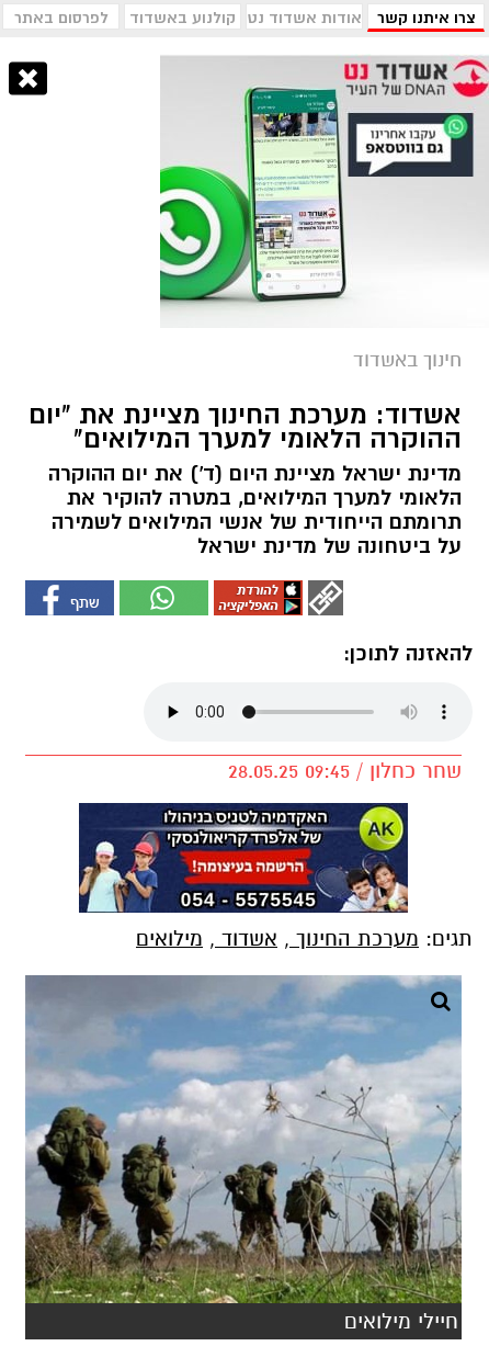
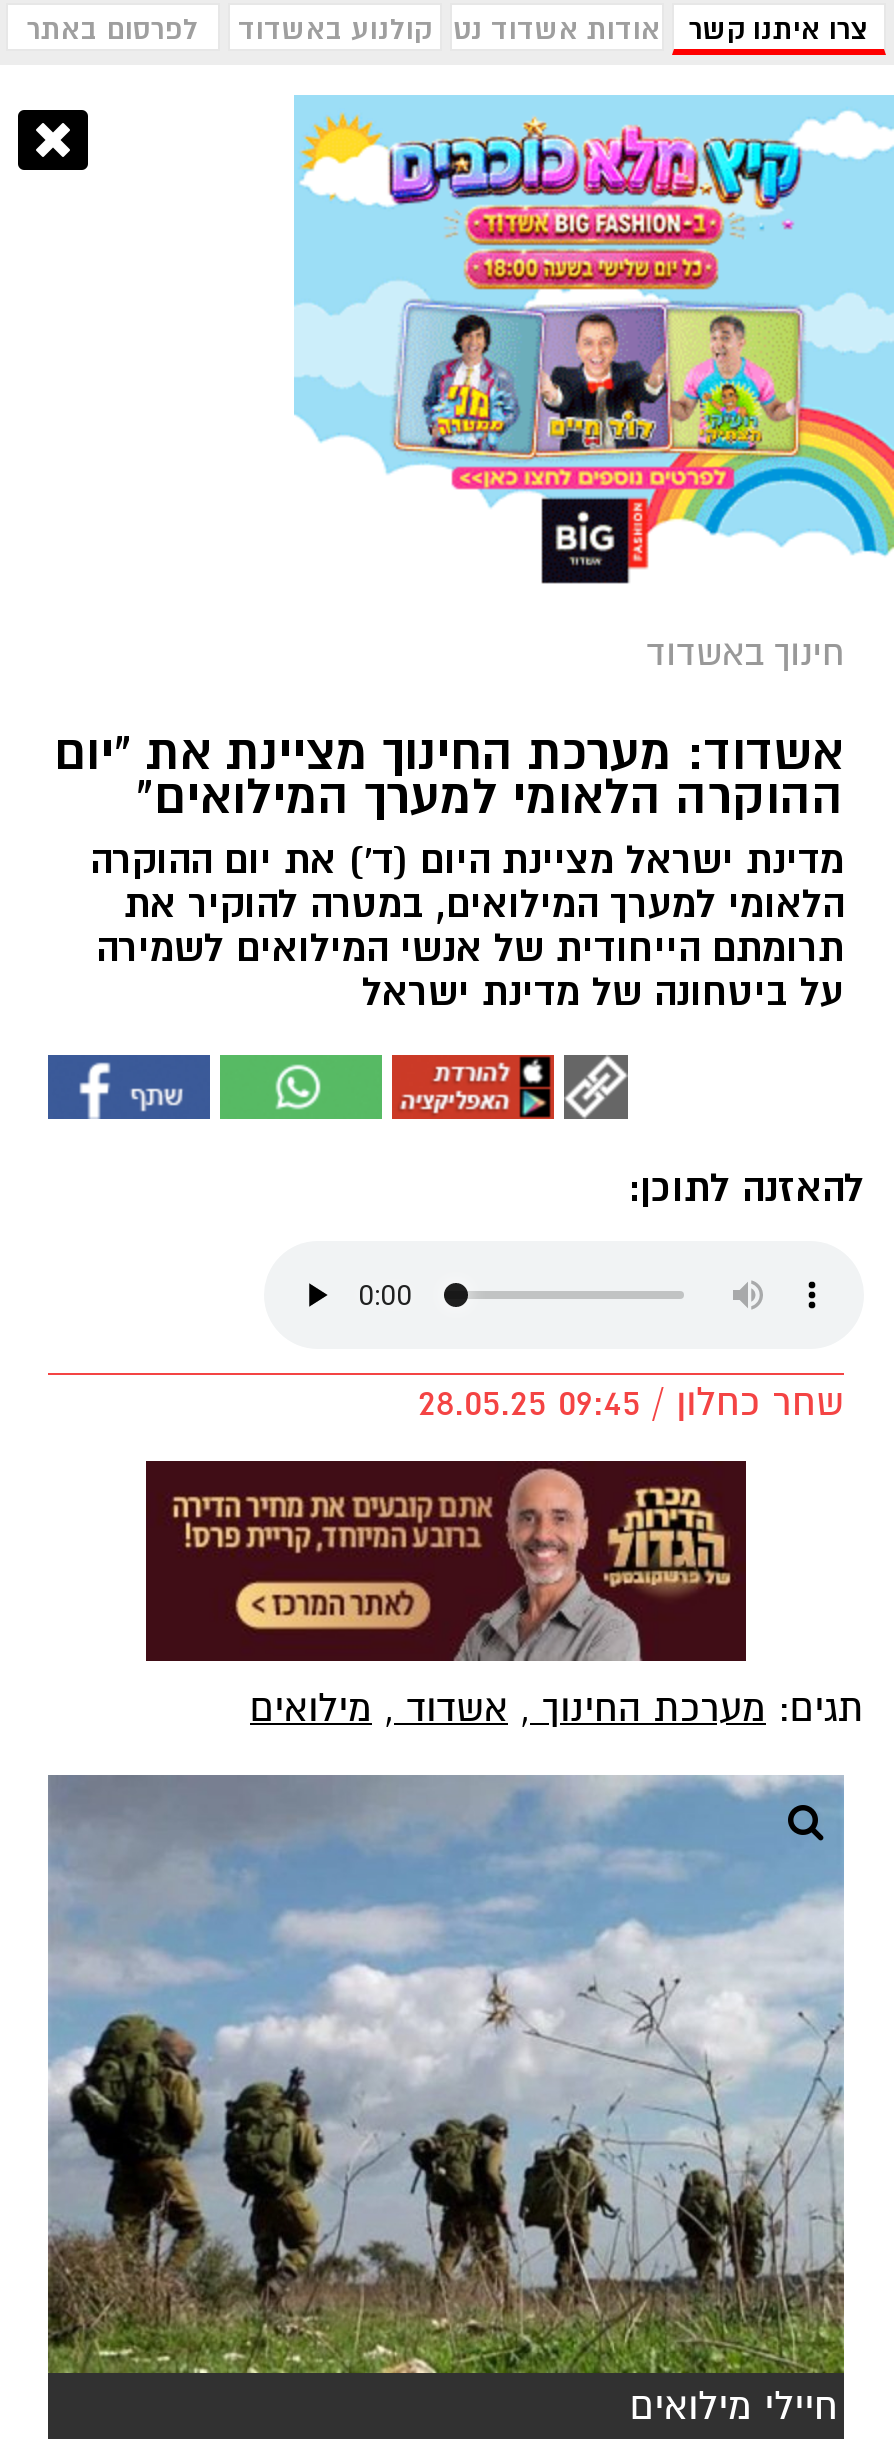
- [image]
+ [image]

- [image]
+ [image]
